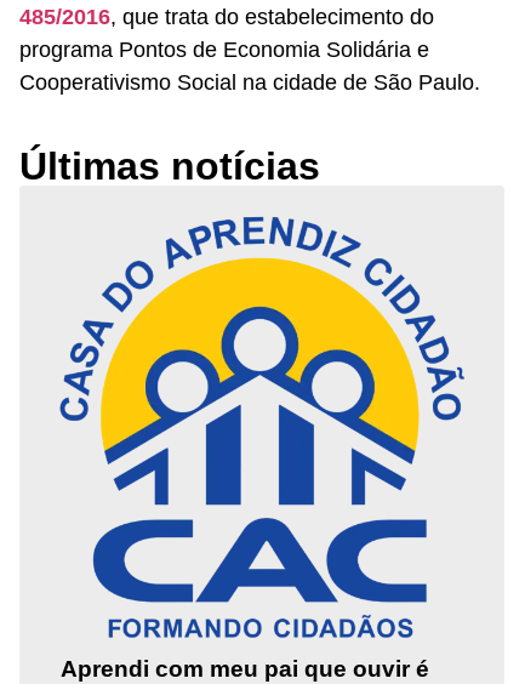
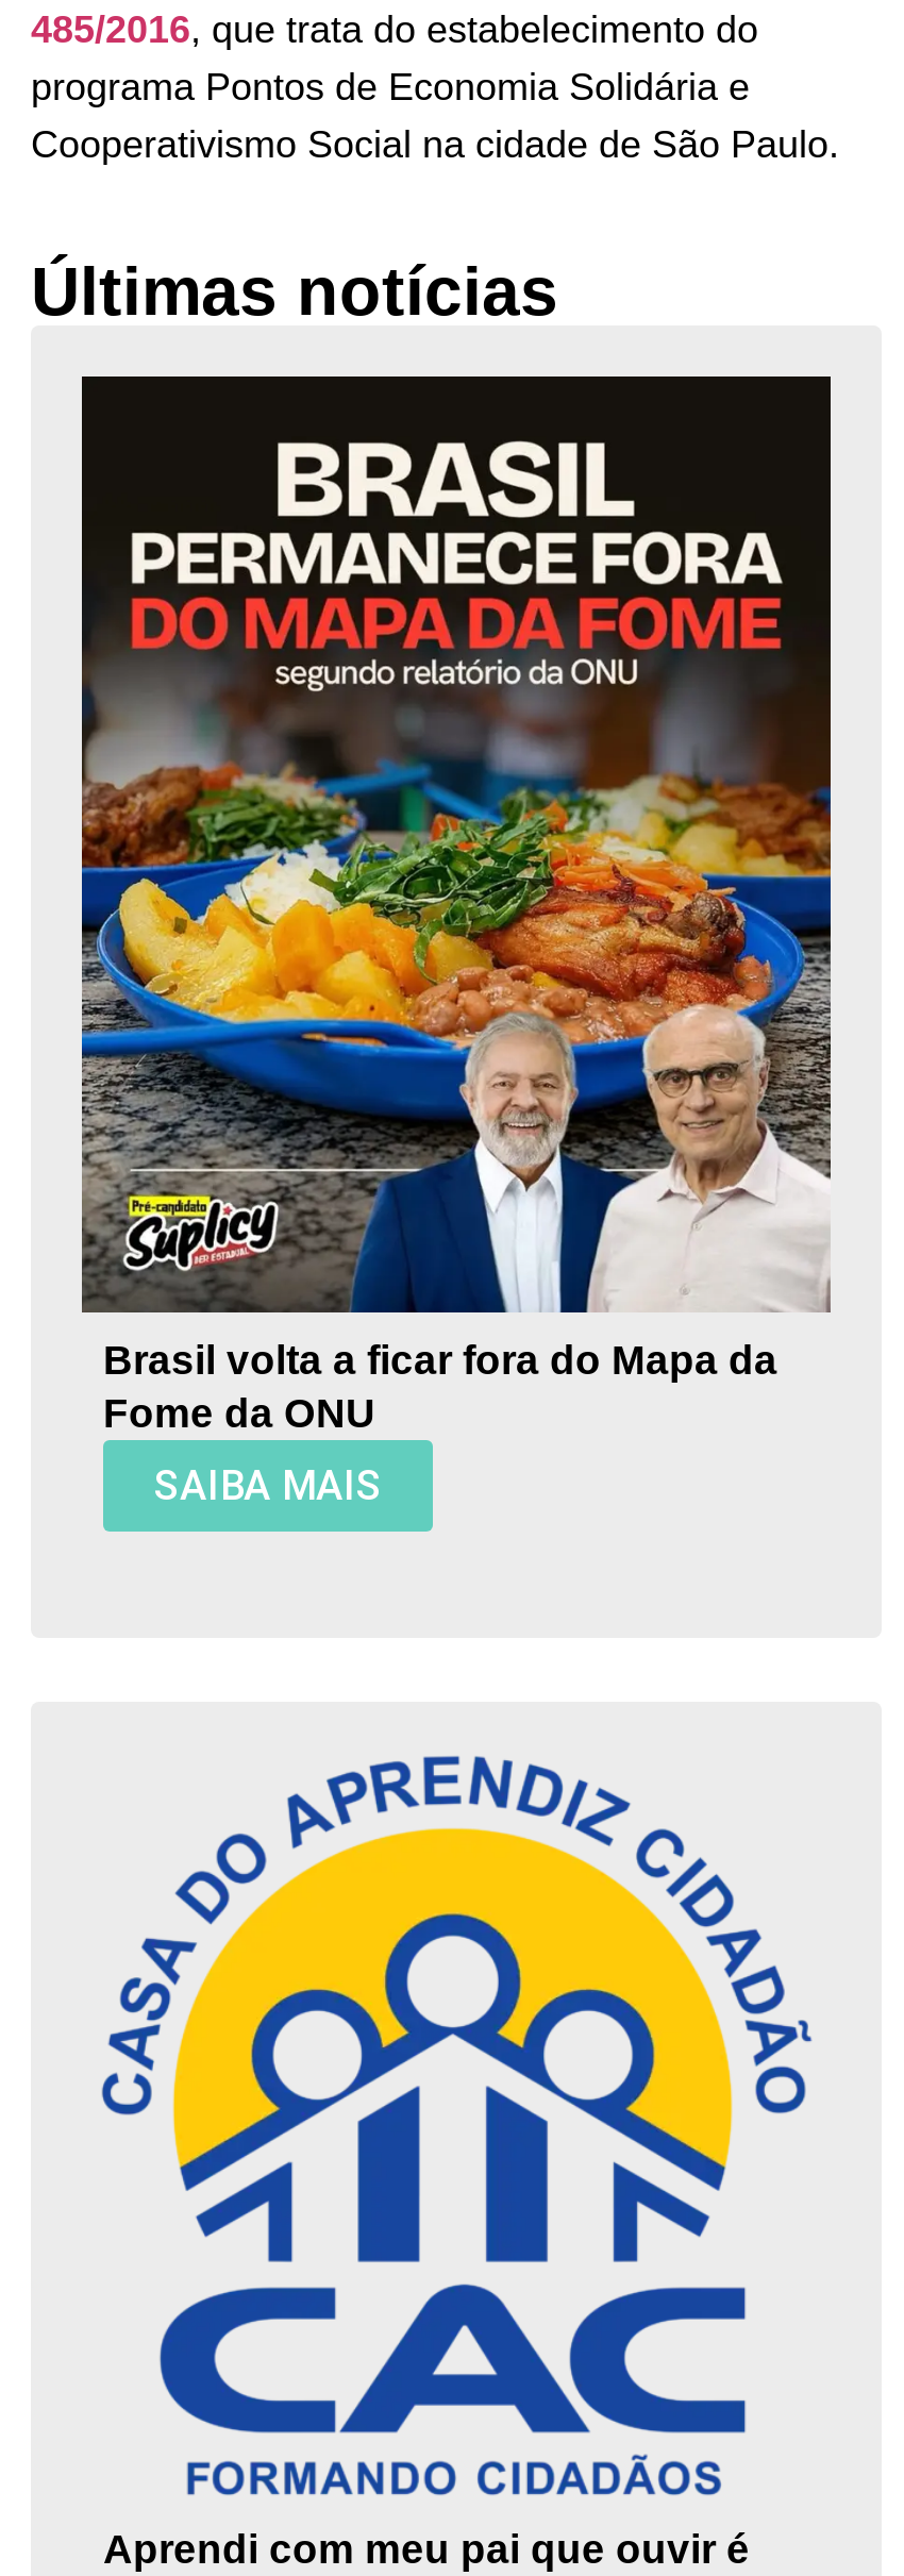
+ [image]
+ Brasil volta a ficar fora do Mapa da
+ Fome da ONU
+ SAIBA MAIS
